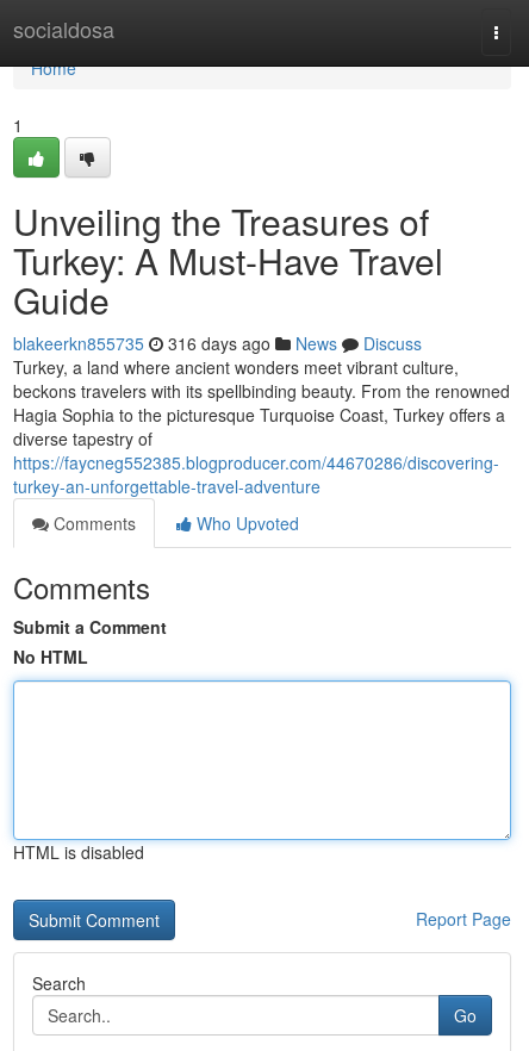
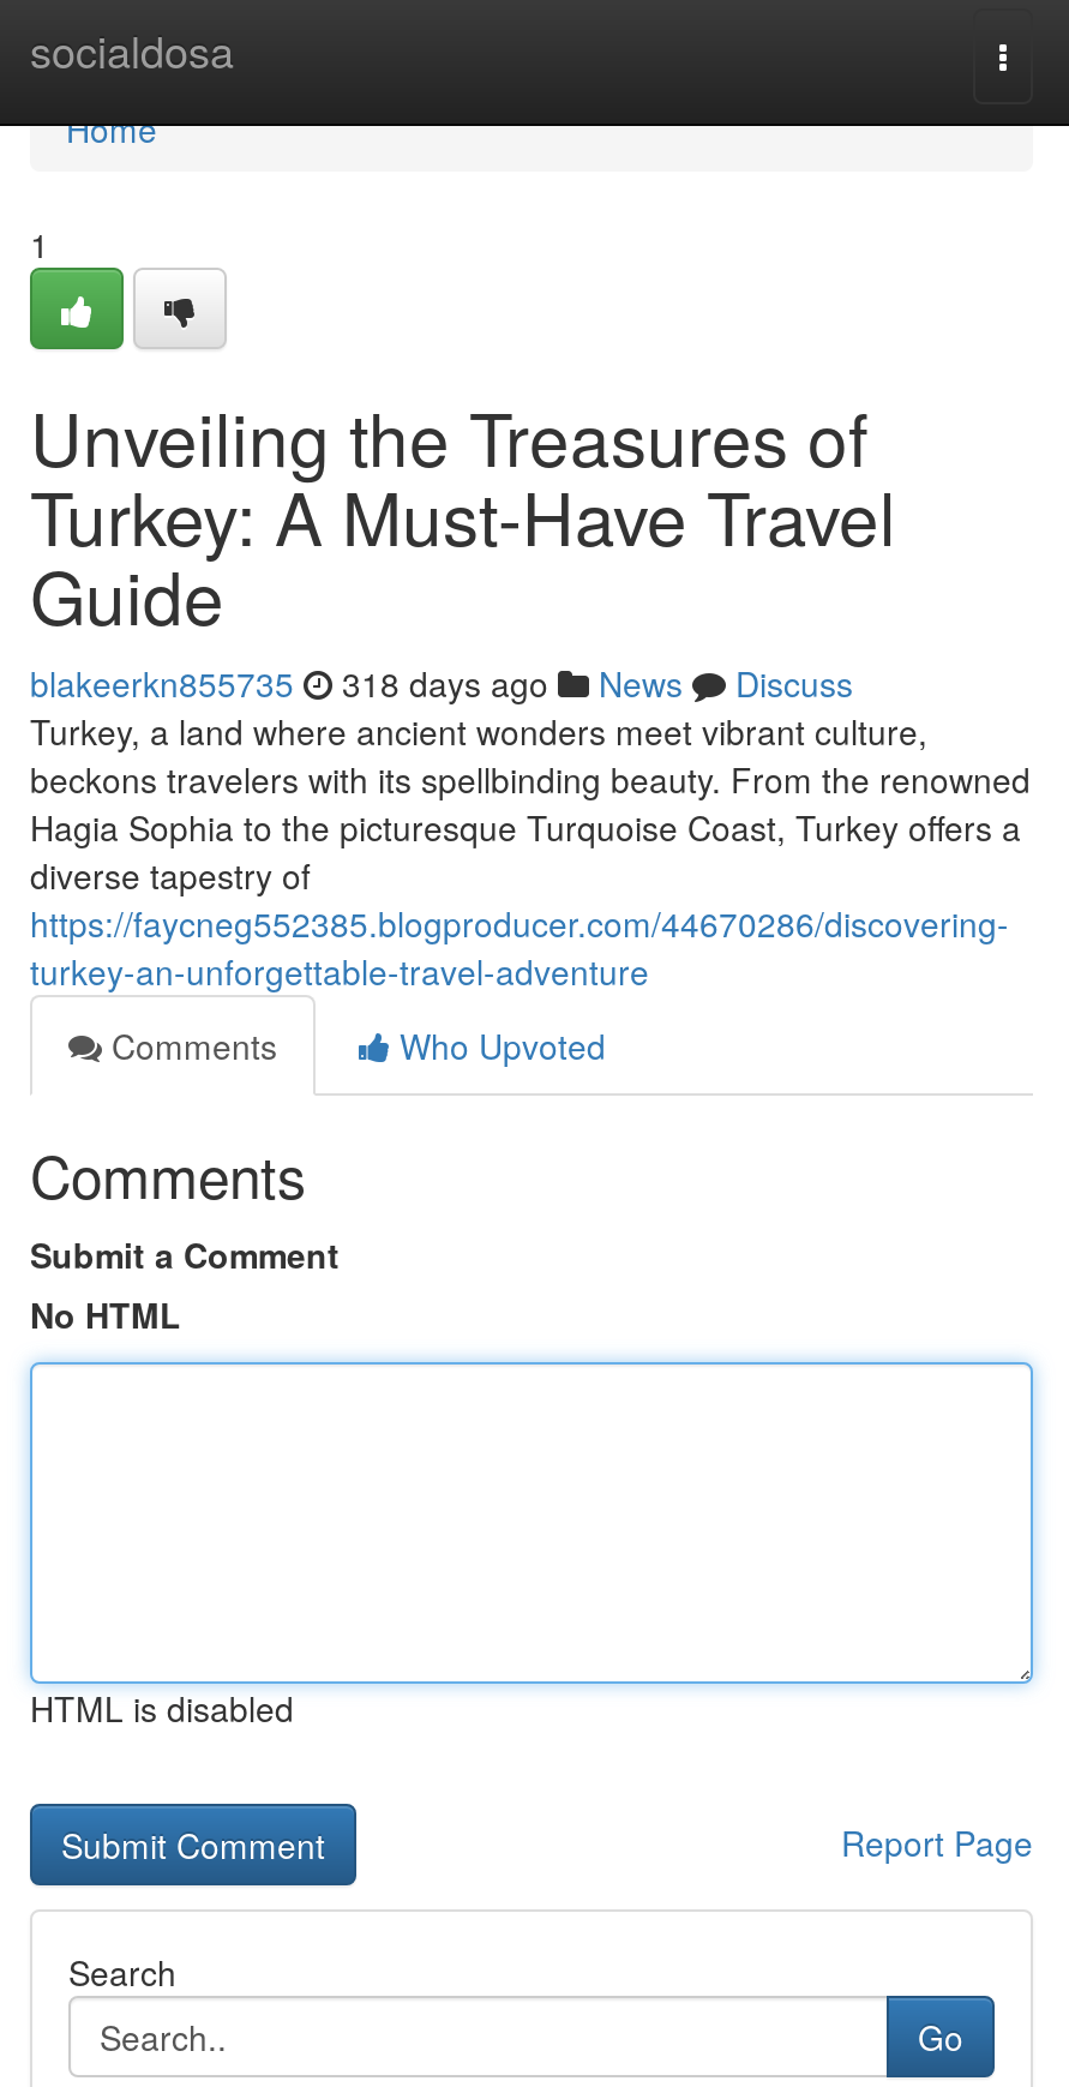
- blakeerkn855735 316 days ago News Discuss
+ blakeerkn855735 318 days ago News Discuss
